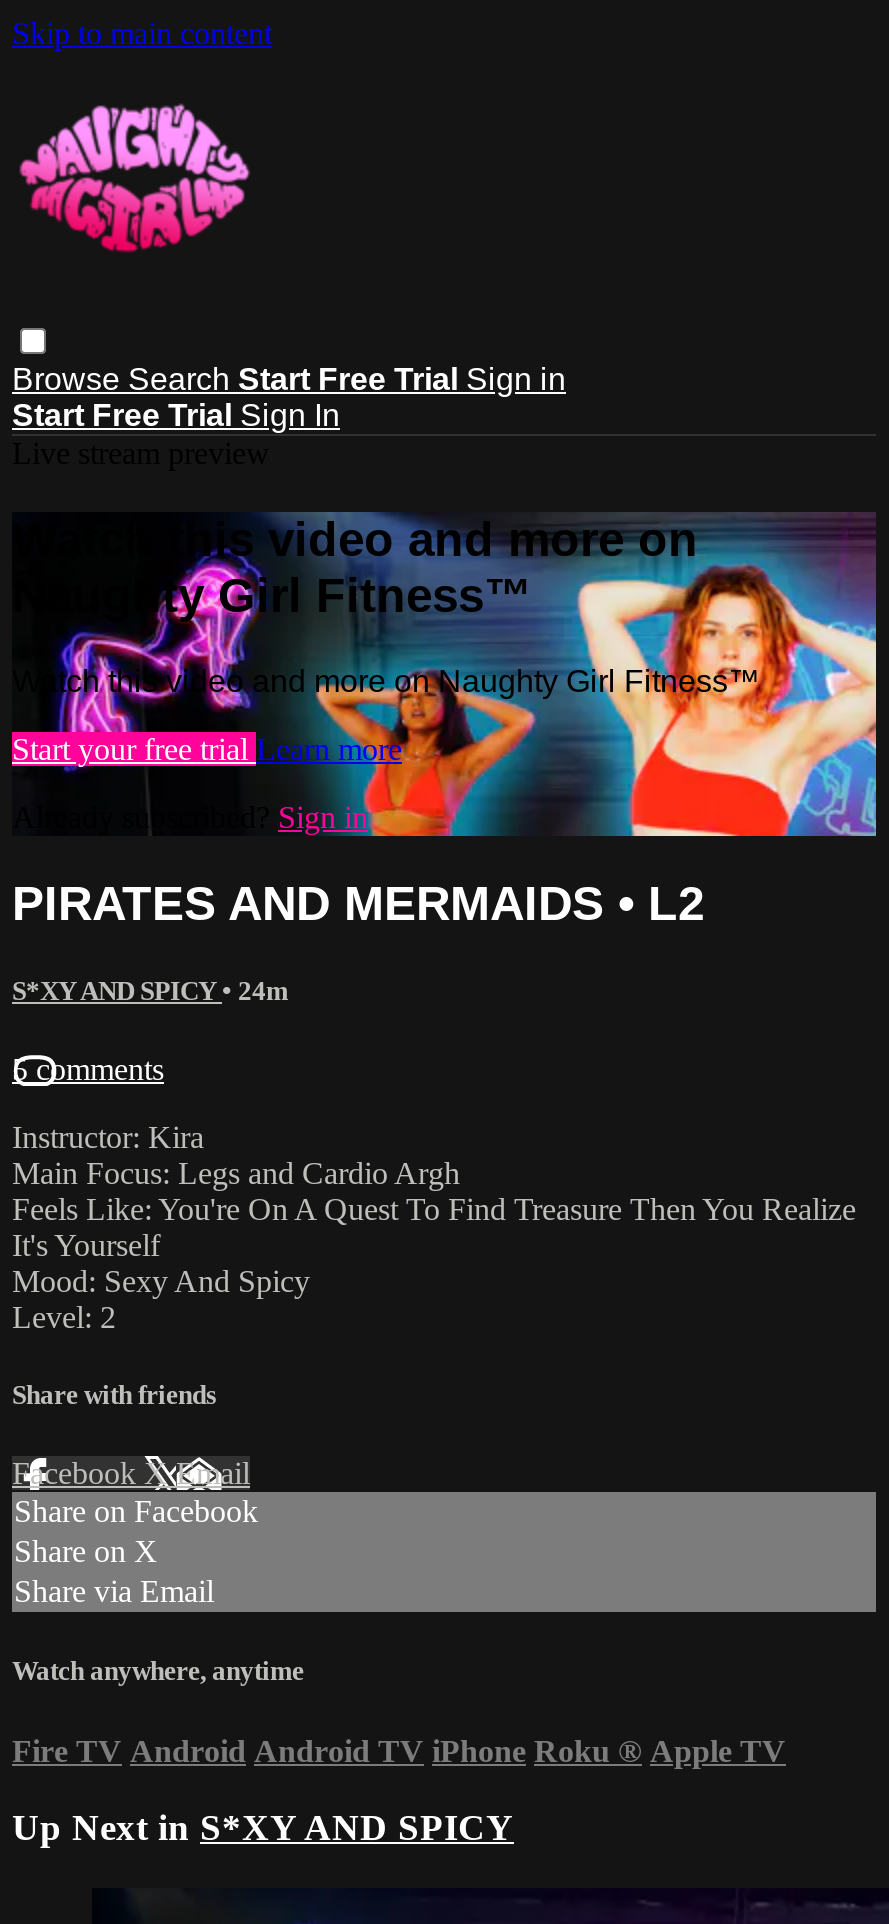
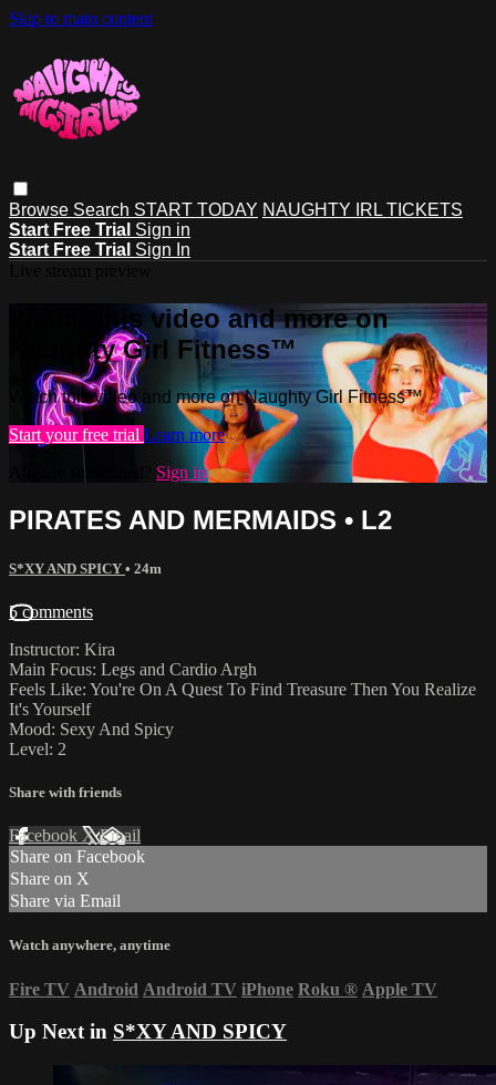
- Browse Search Start Free Trial Sign in
+ Browse Search START TODAY NAUGHTY IRL TICKETS
+ Start Free Trial Sign in
